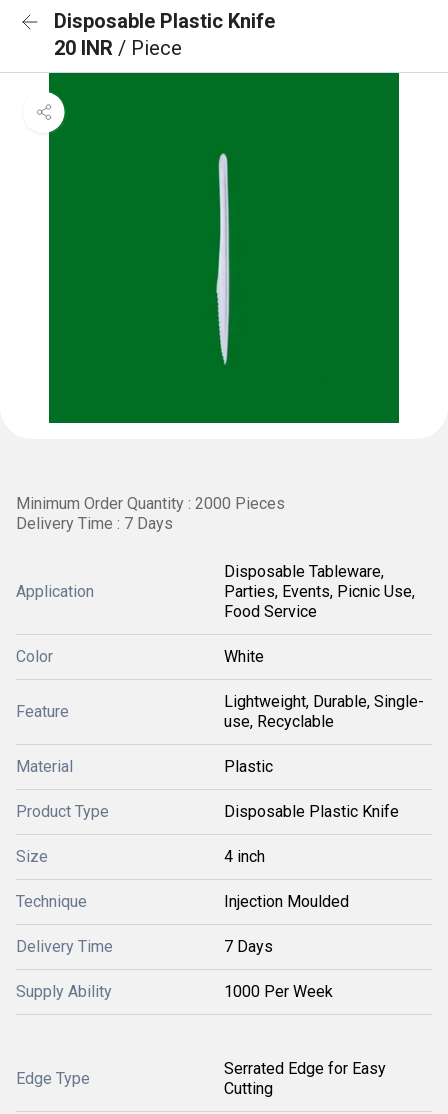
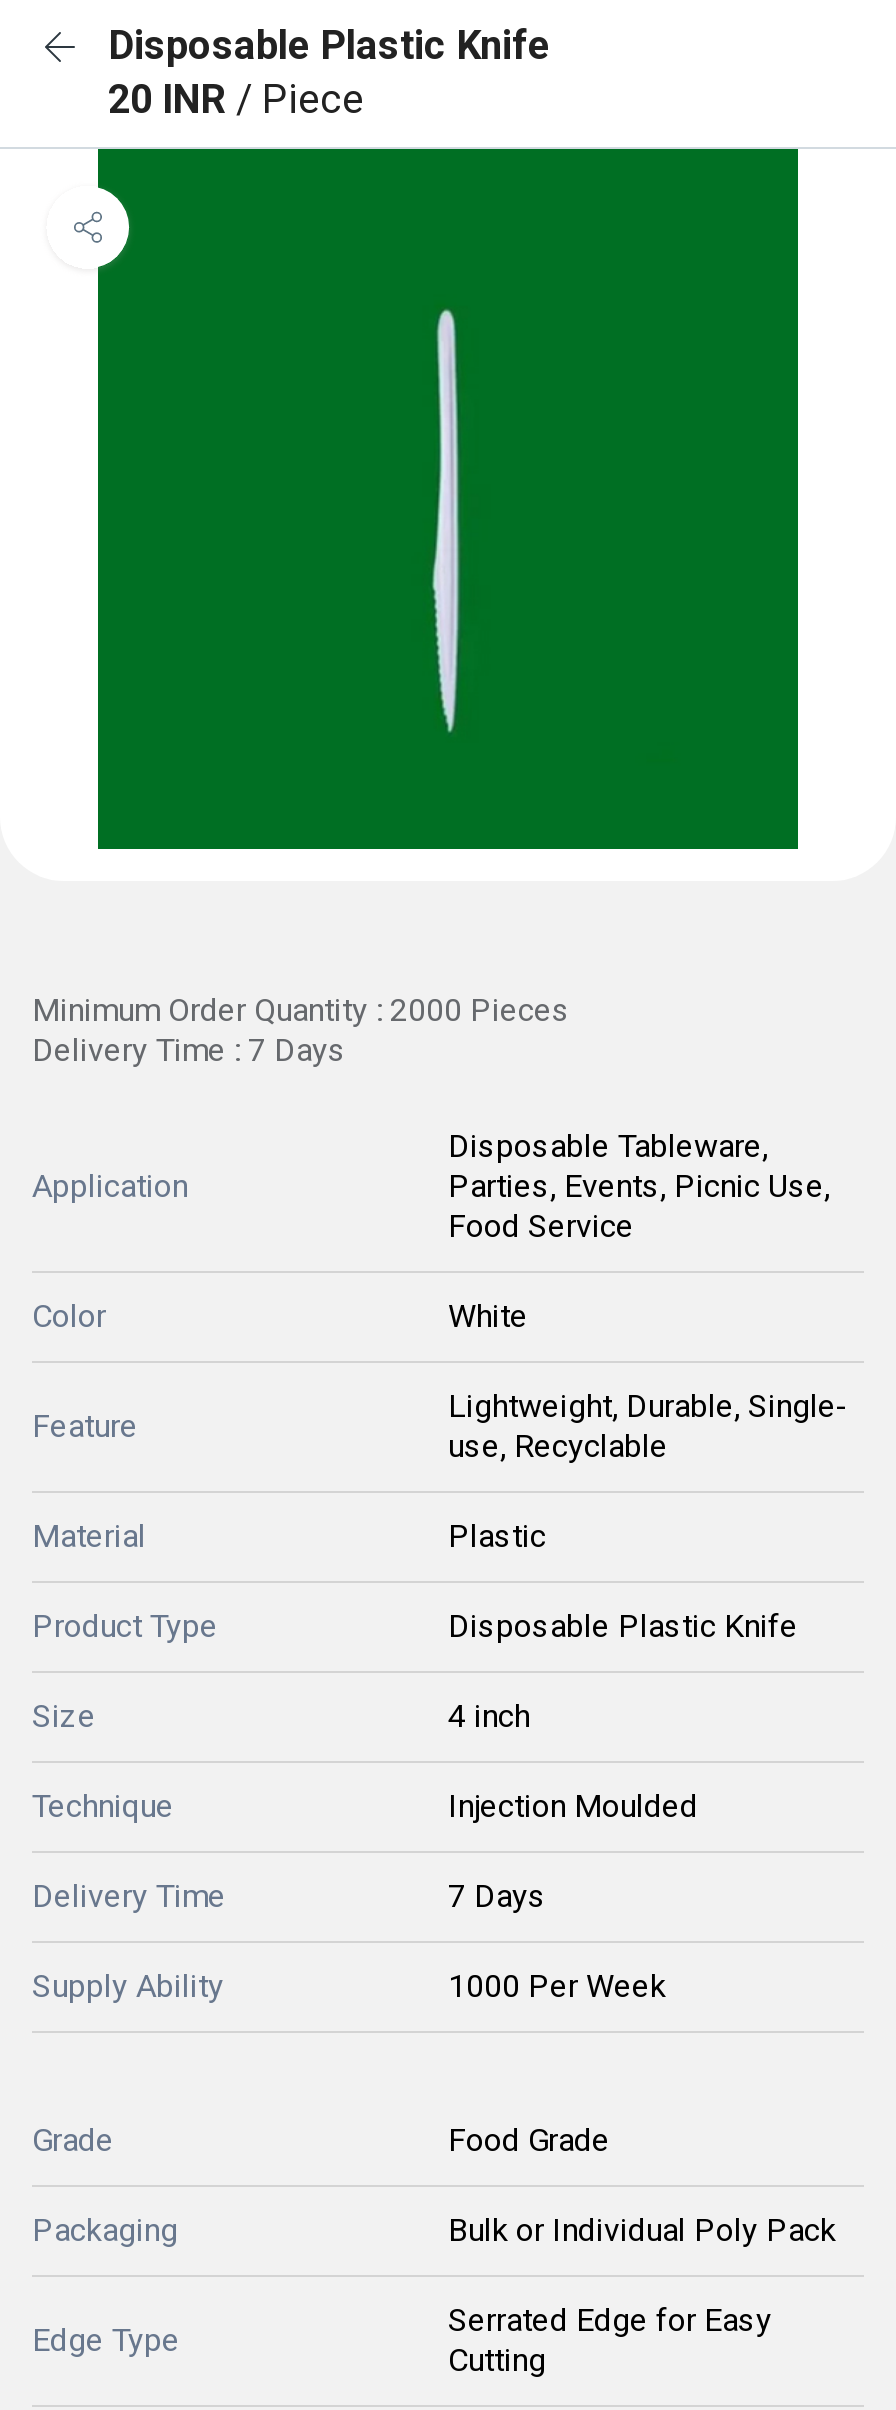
+ Grade
+ Food Grade
+ Packaging
+ Bulk or Individual Poly Pack
